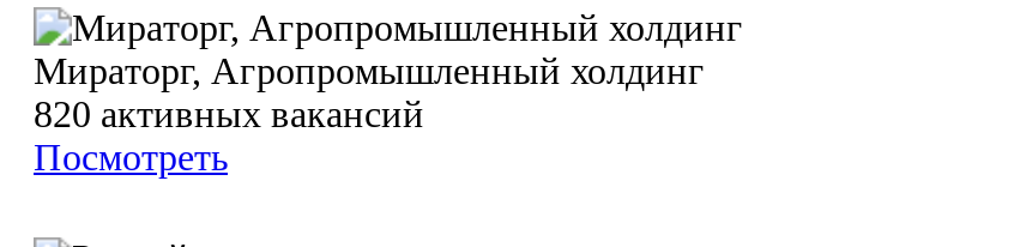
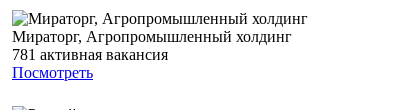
- 820 активных вакансий
+ 781 активная вакансия
